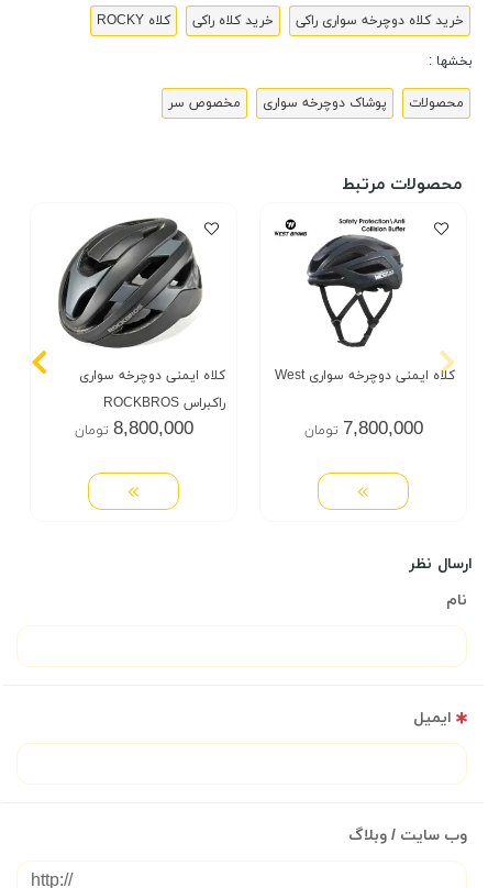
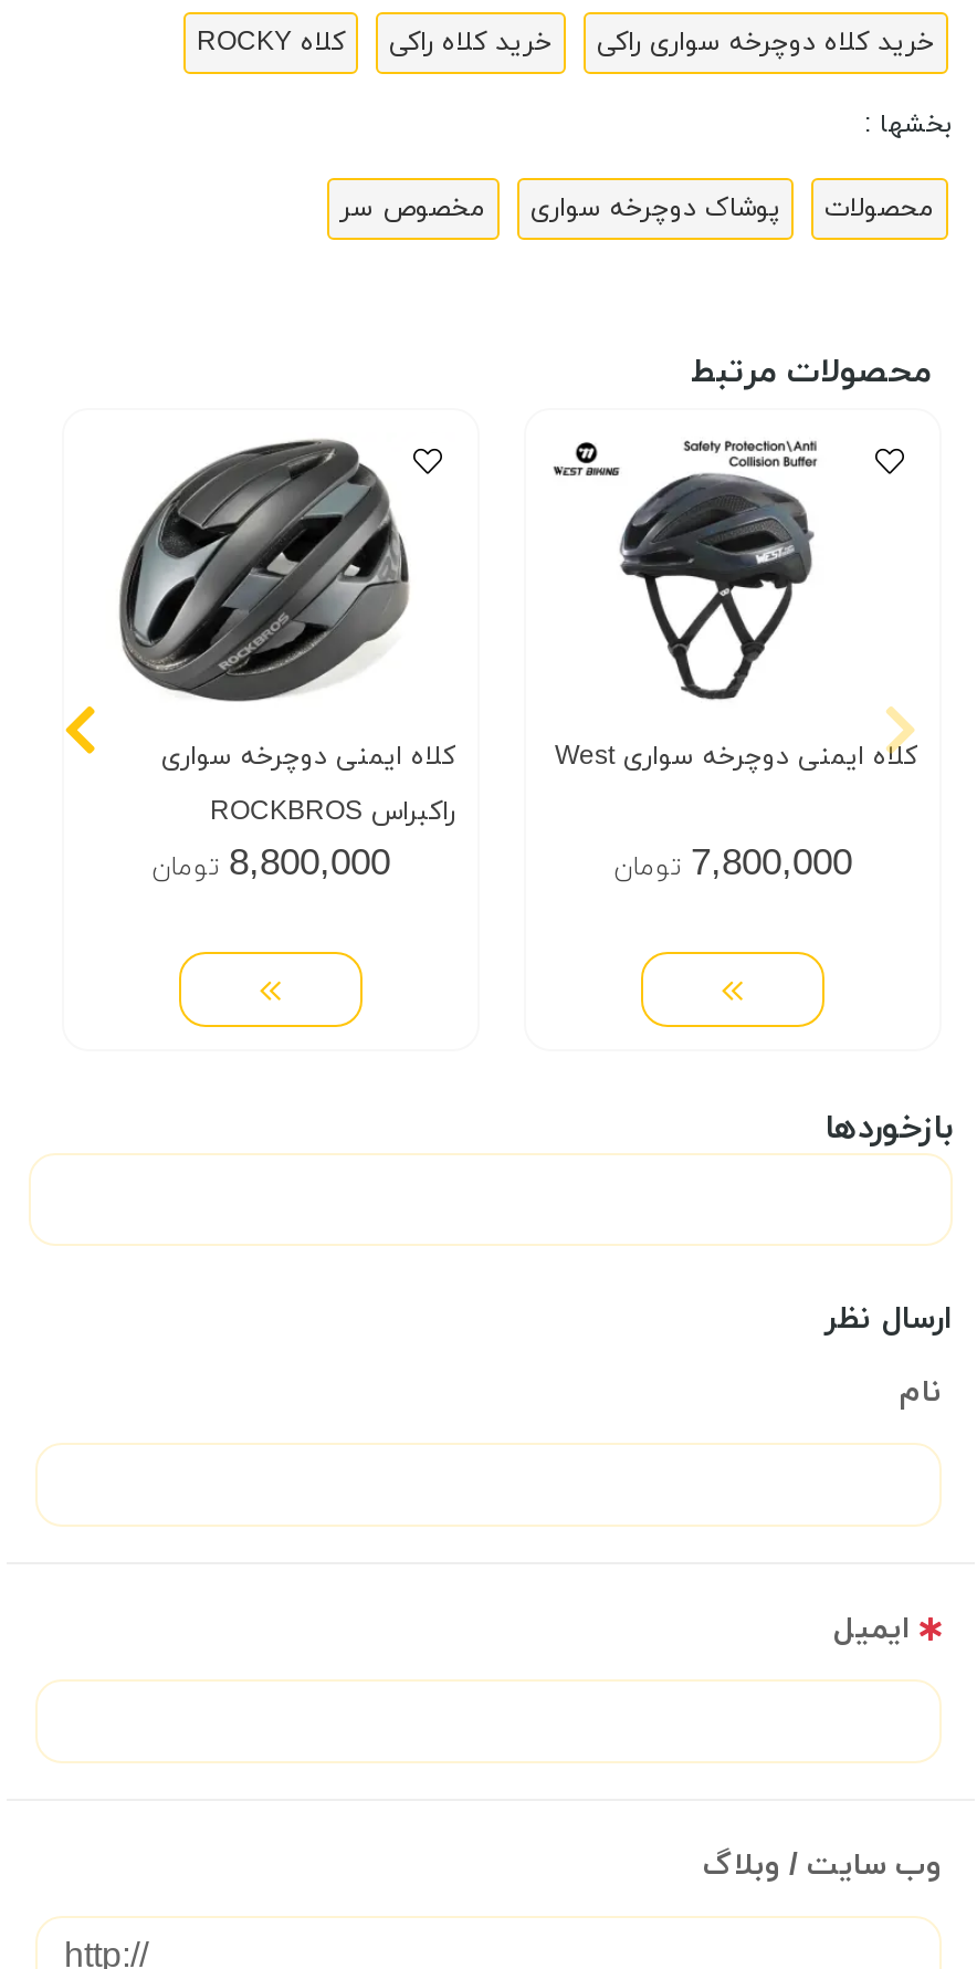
+ بازخوردها
